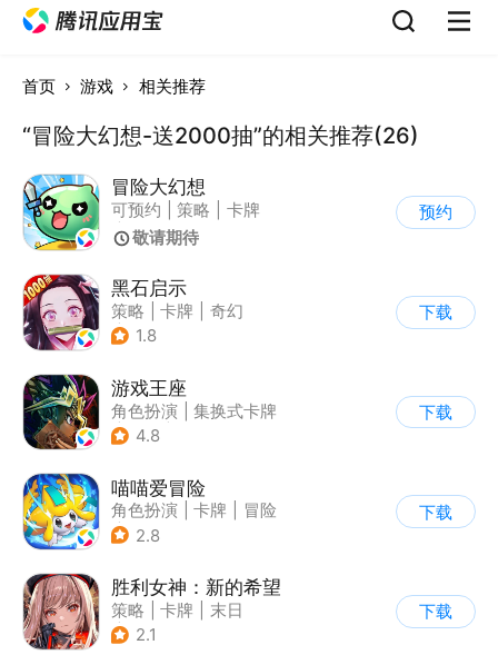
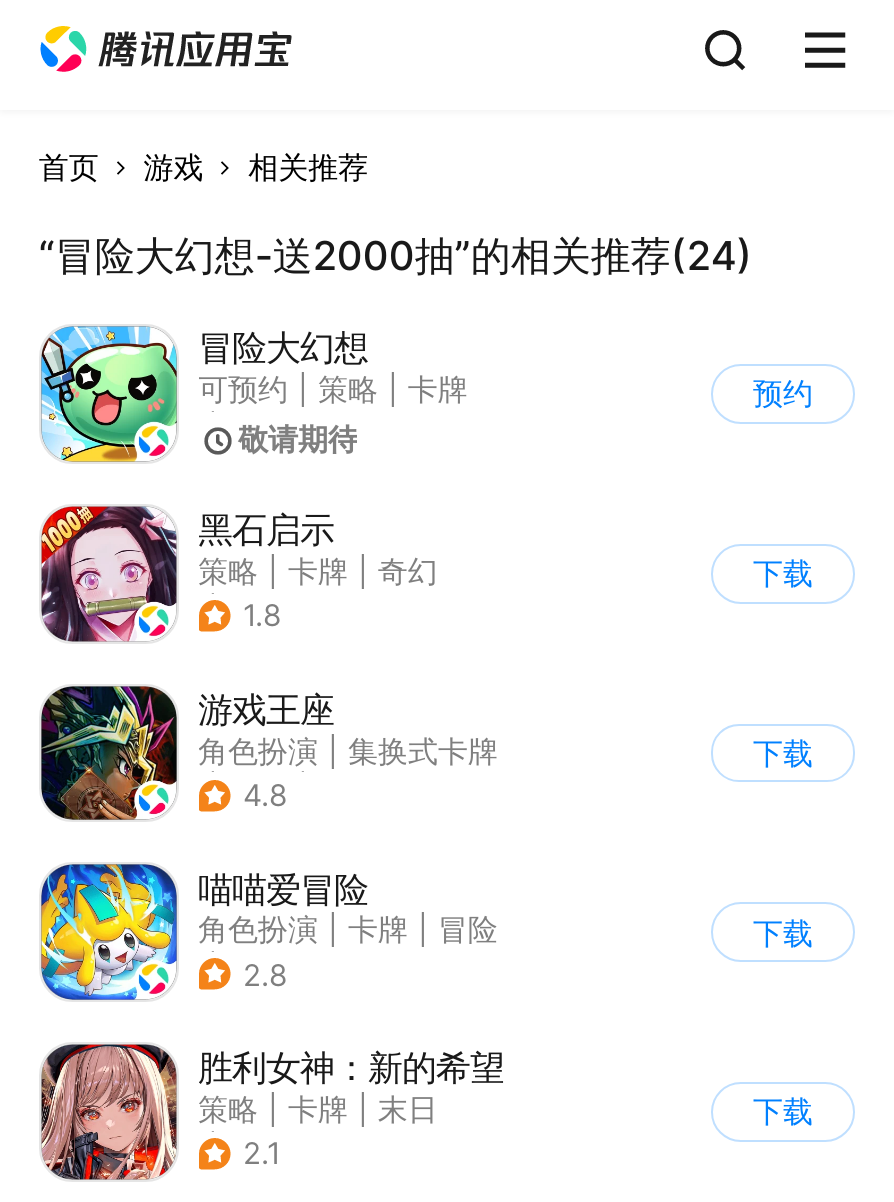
- “冒险大幻想-送2000抽”的相关推荐(26)
+ “冒险大幻想-送2000抽”的相关推荐(24)
